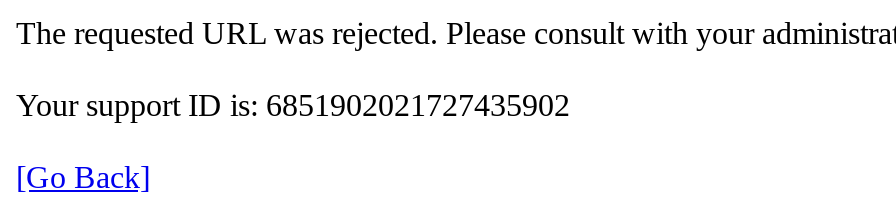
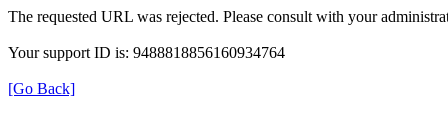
- Your support ID is: 6851902021727435902
+ Your support ID is: 9488818856160934764
